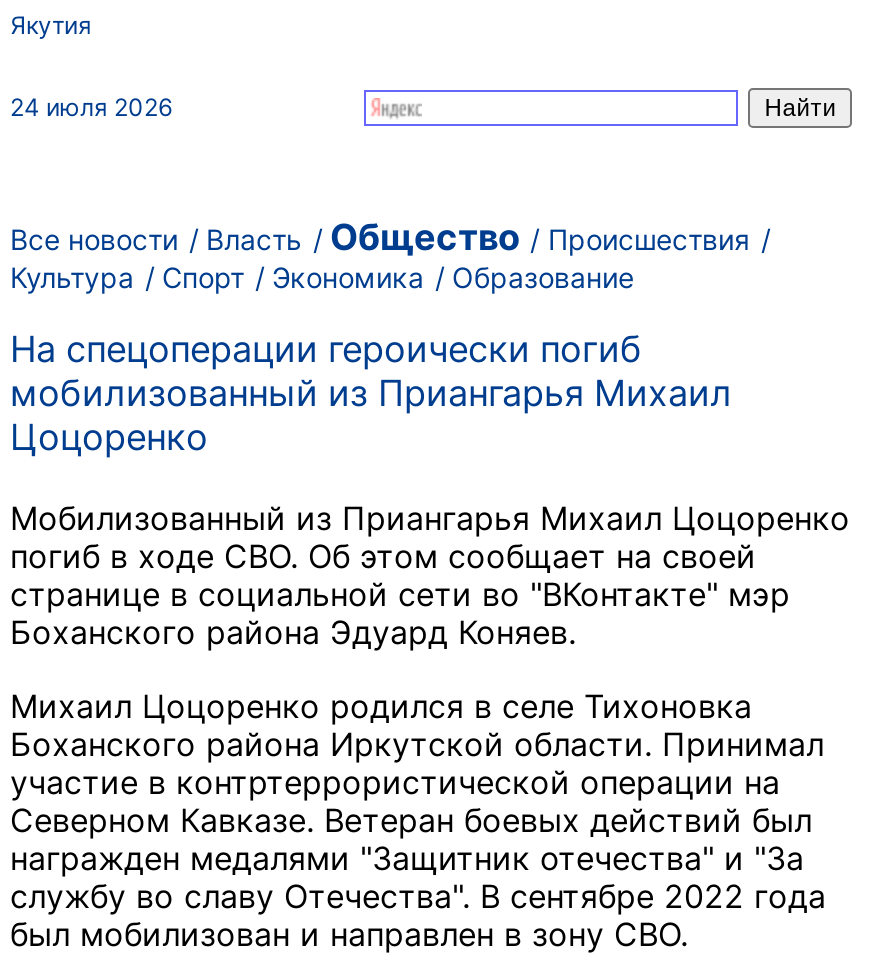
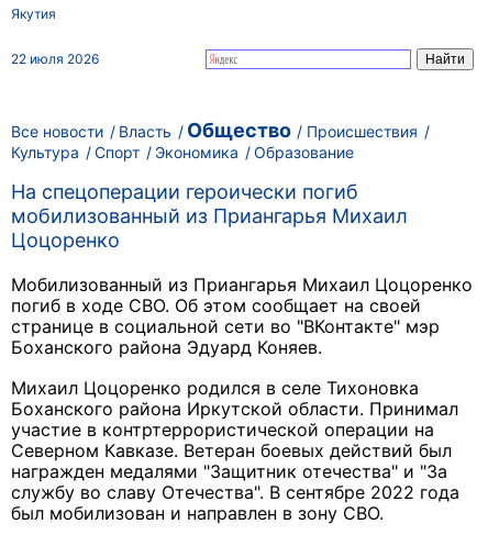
- 24 июля 2026
+ 22 июля 2026
